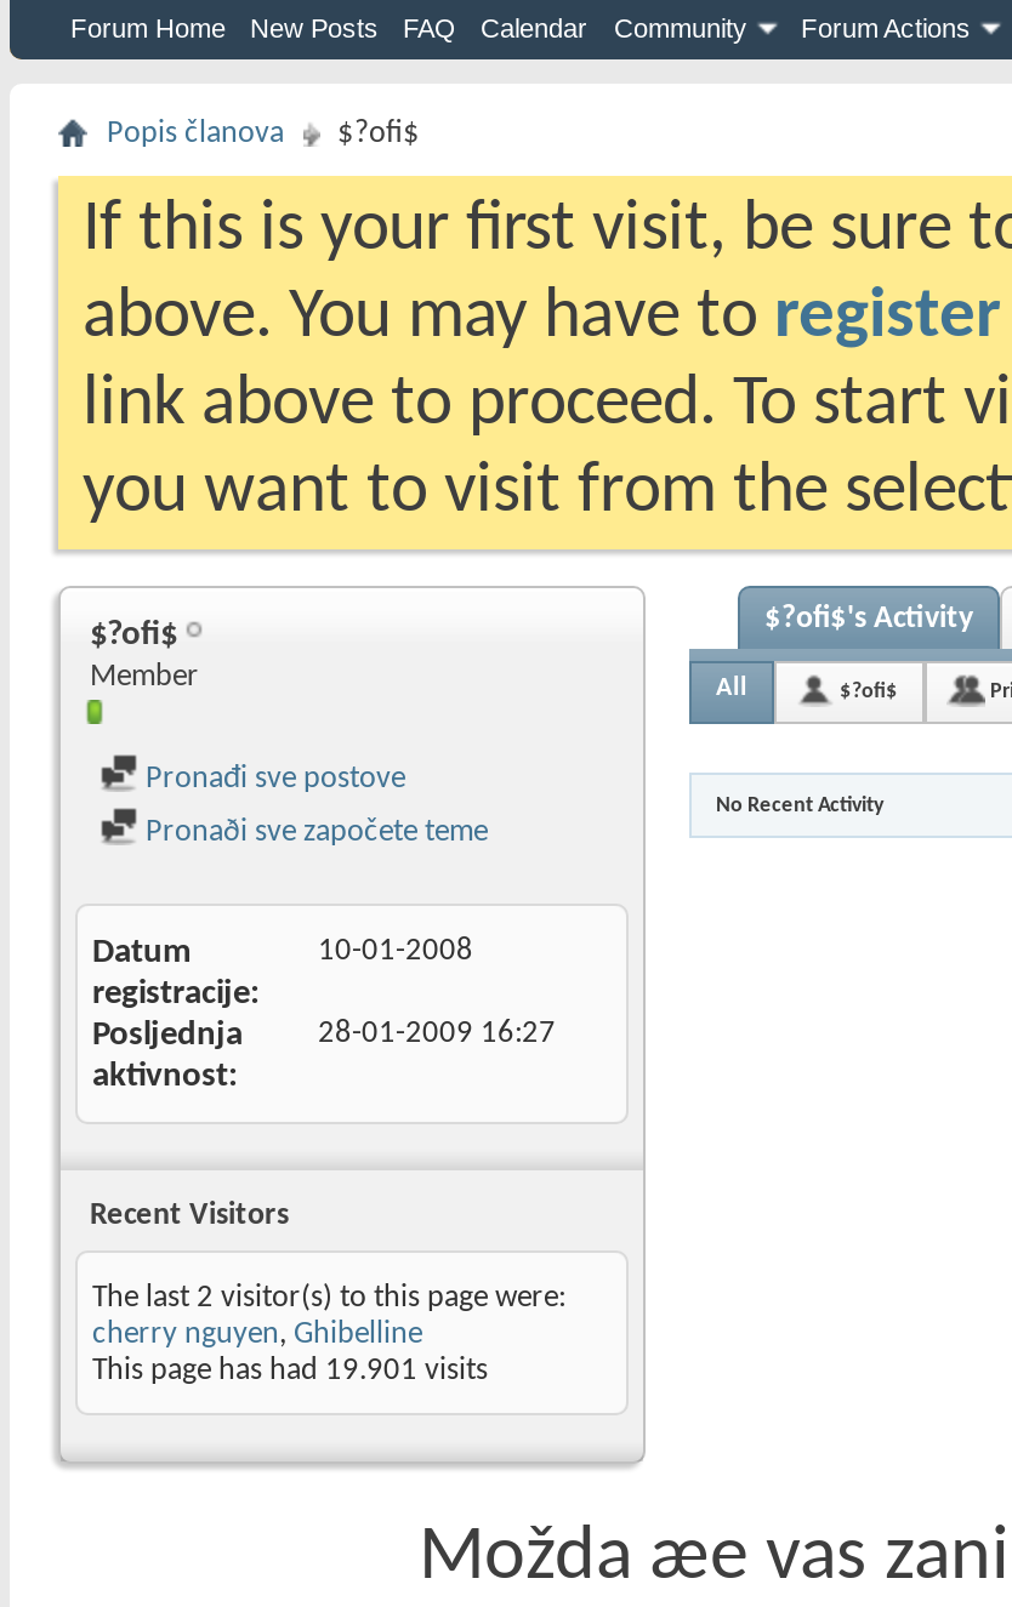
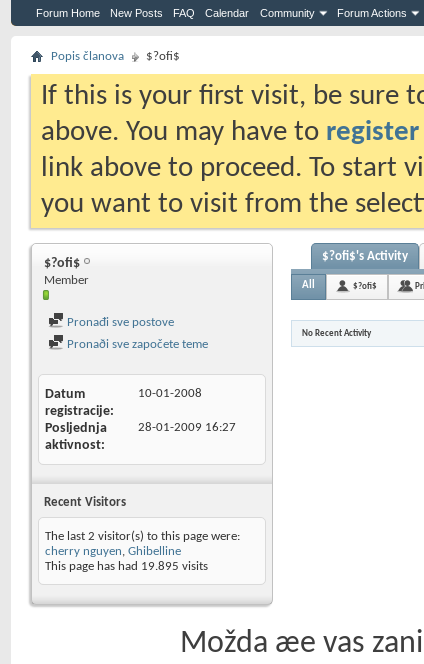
- This page has had 19.901 visits
+ This page has had 19.895 visits
